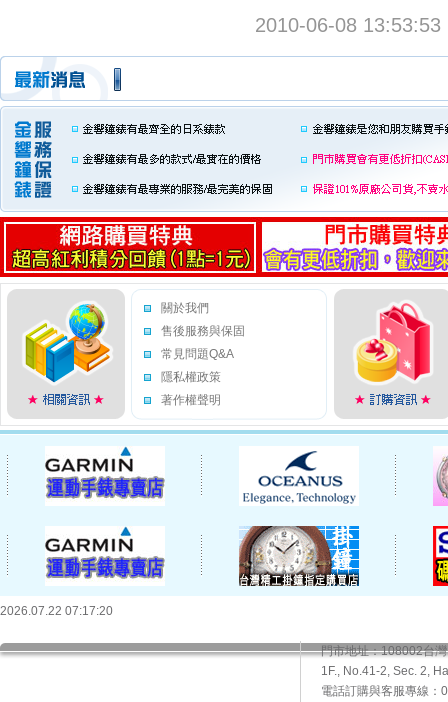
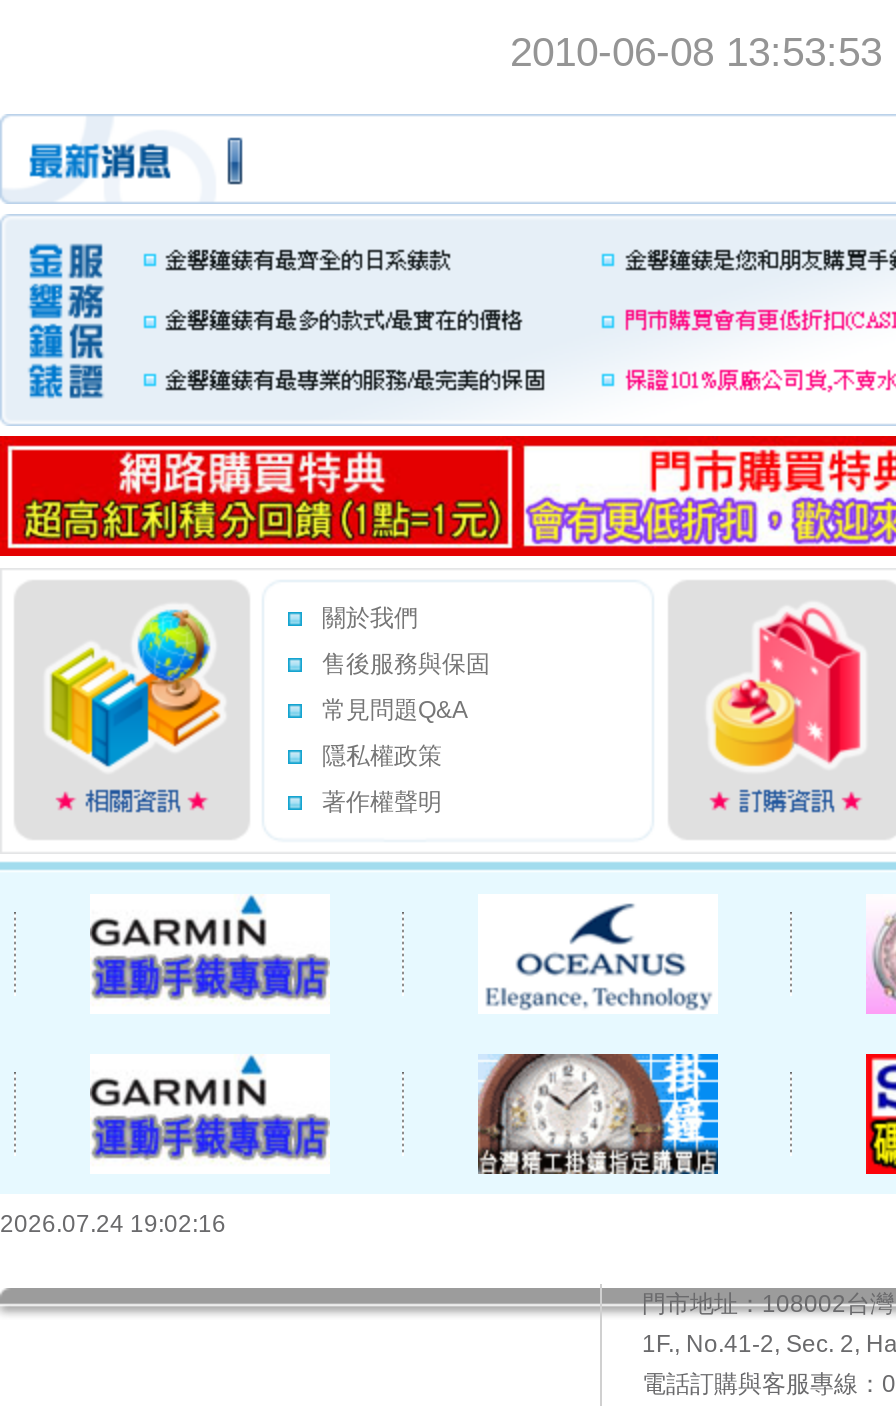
- 2026.07.22 07:17:20
+ 2026.07.24 19:02:16
